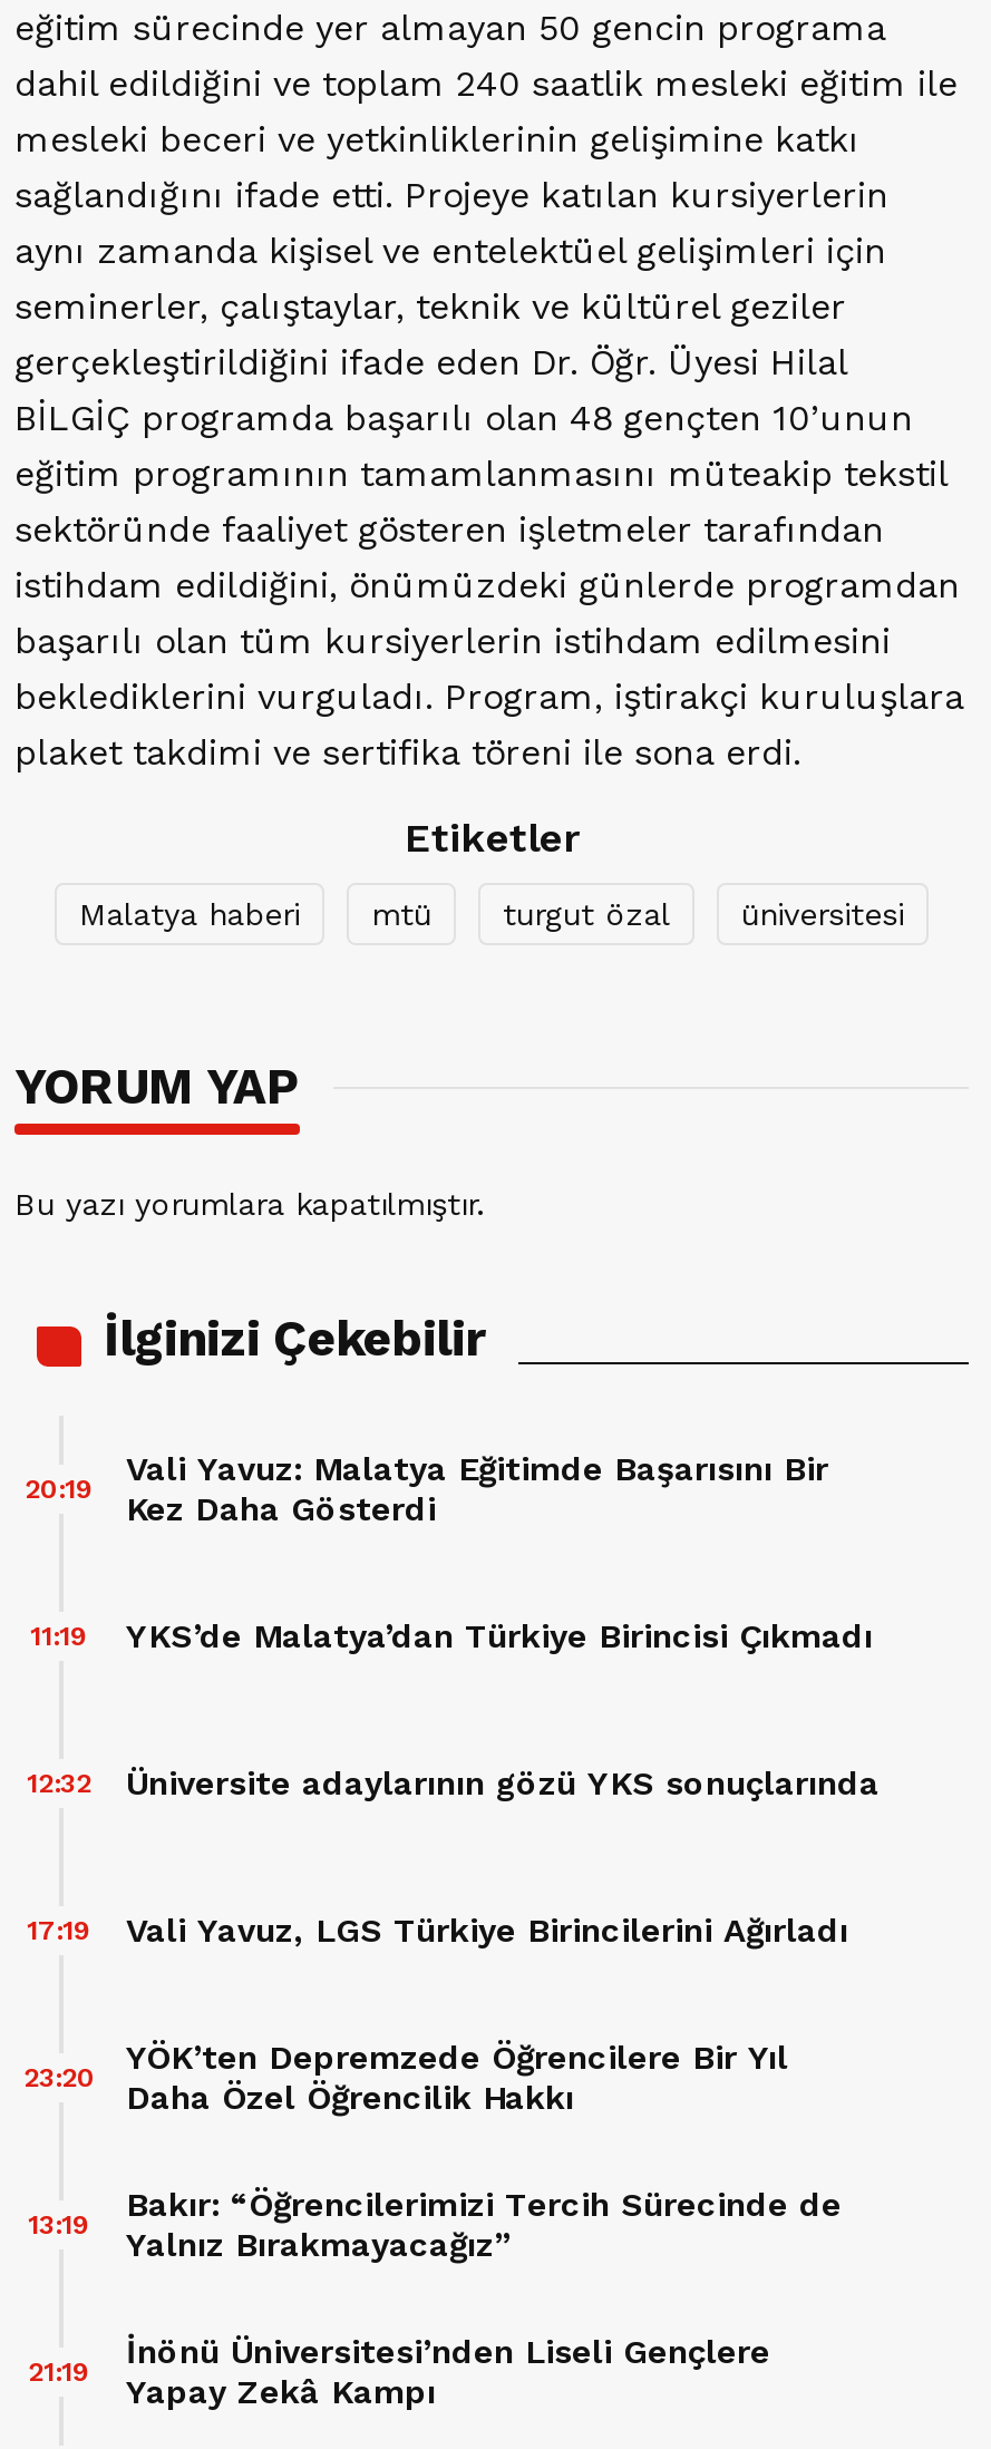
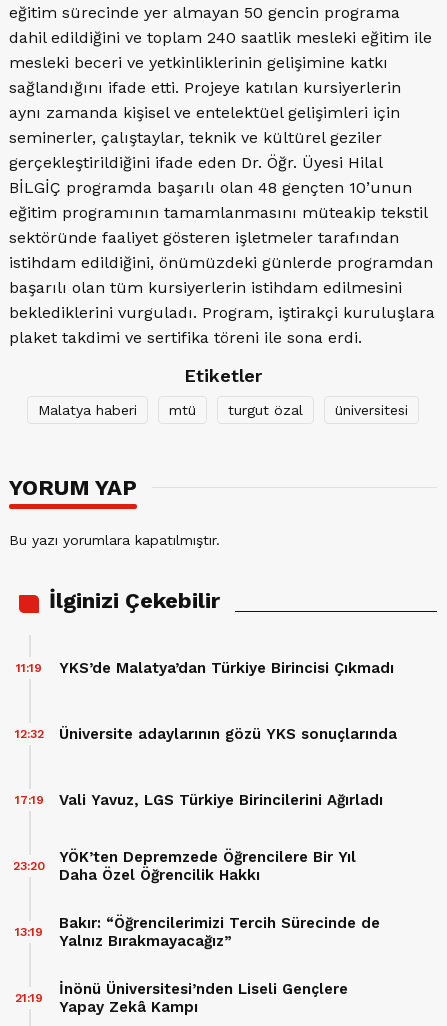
- Vali Yavuz: Malatya Eğitimde Başarısını Bir
- Kez Daha Gösterdi
- 20:19
